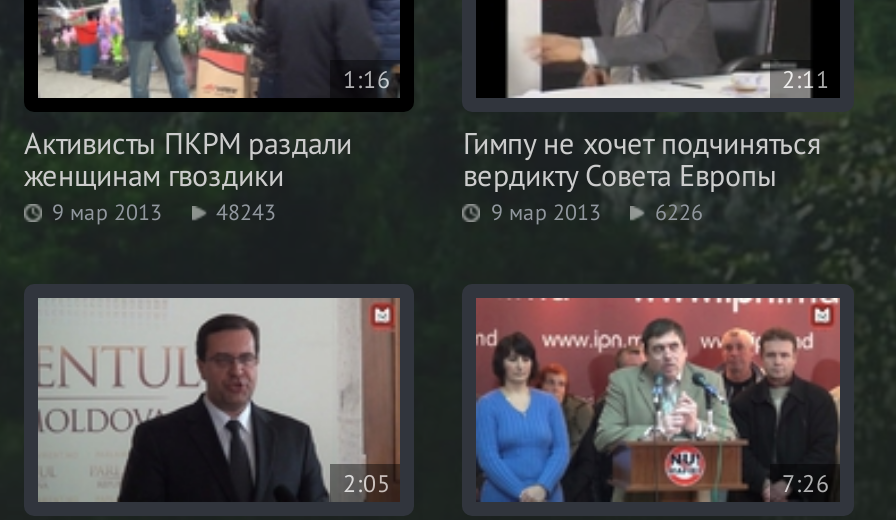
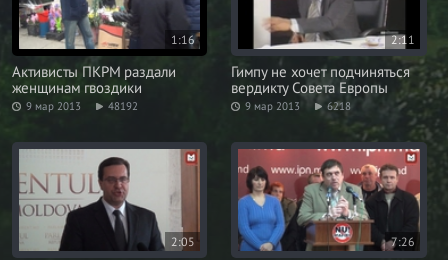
- 9 мар 2013 48243
+ 9 мар 2013 48192

- 9 мар 2013 6226
+ 9 мар 2013 6218
